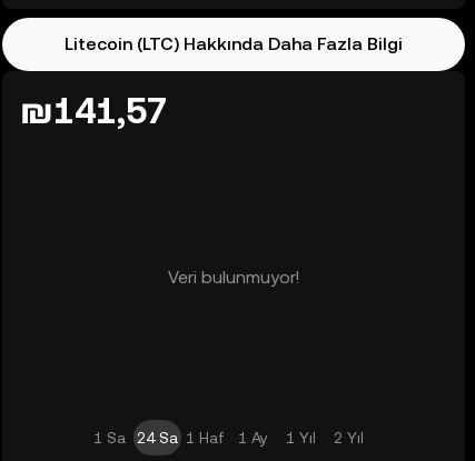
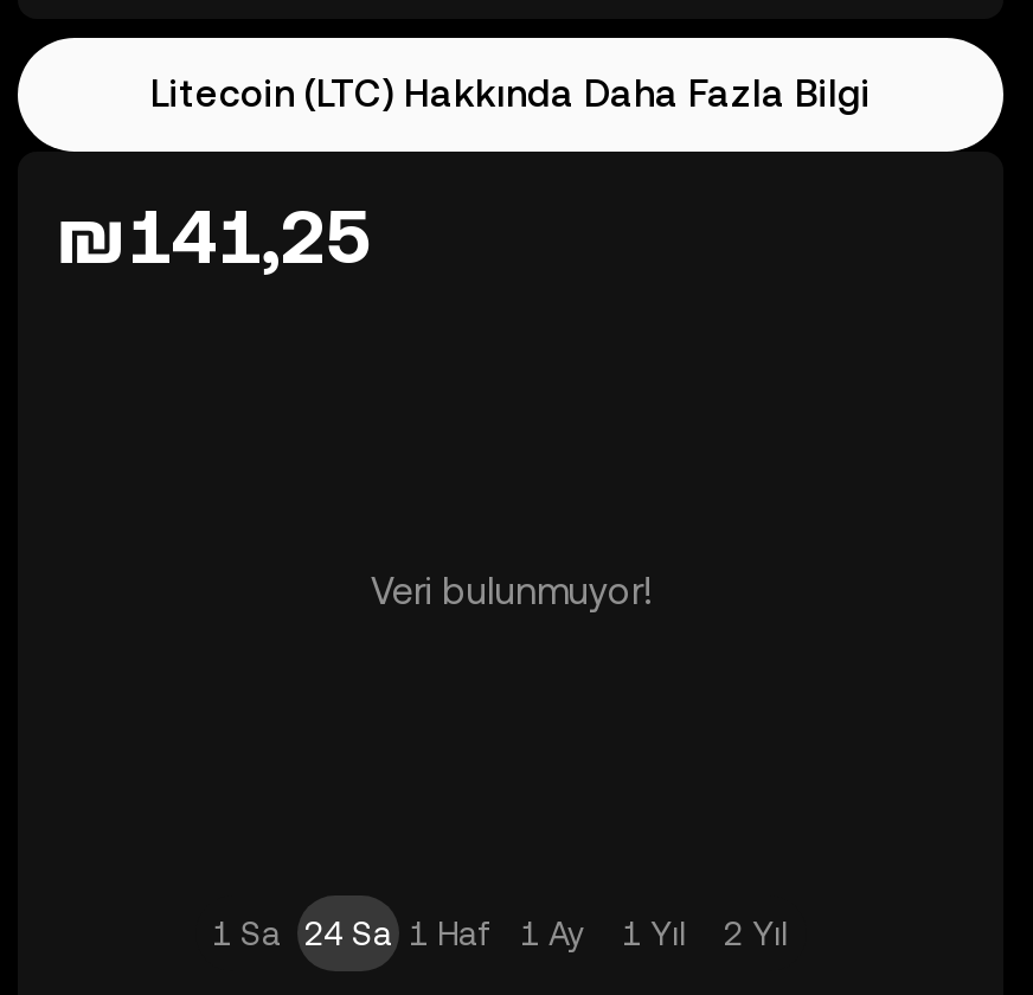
- ₪141,57
+ ₪141,25
